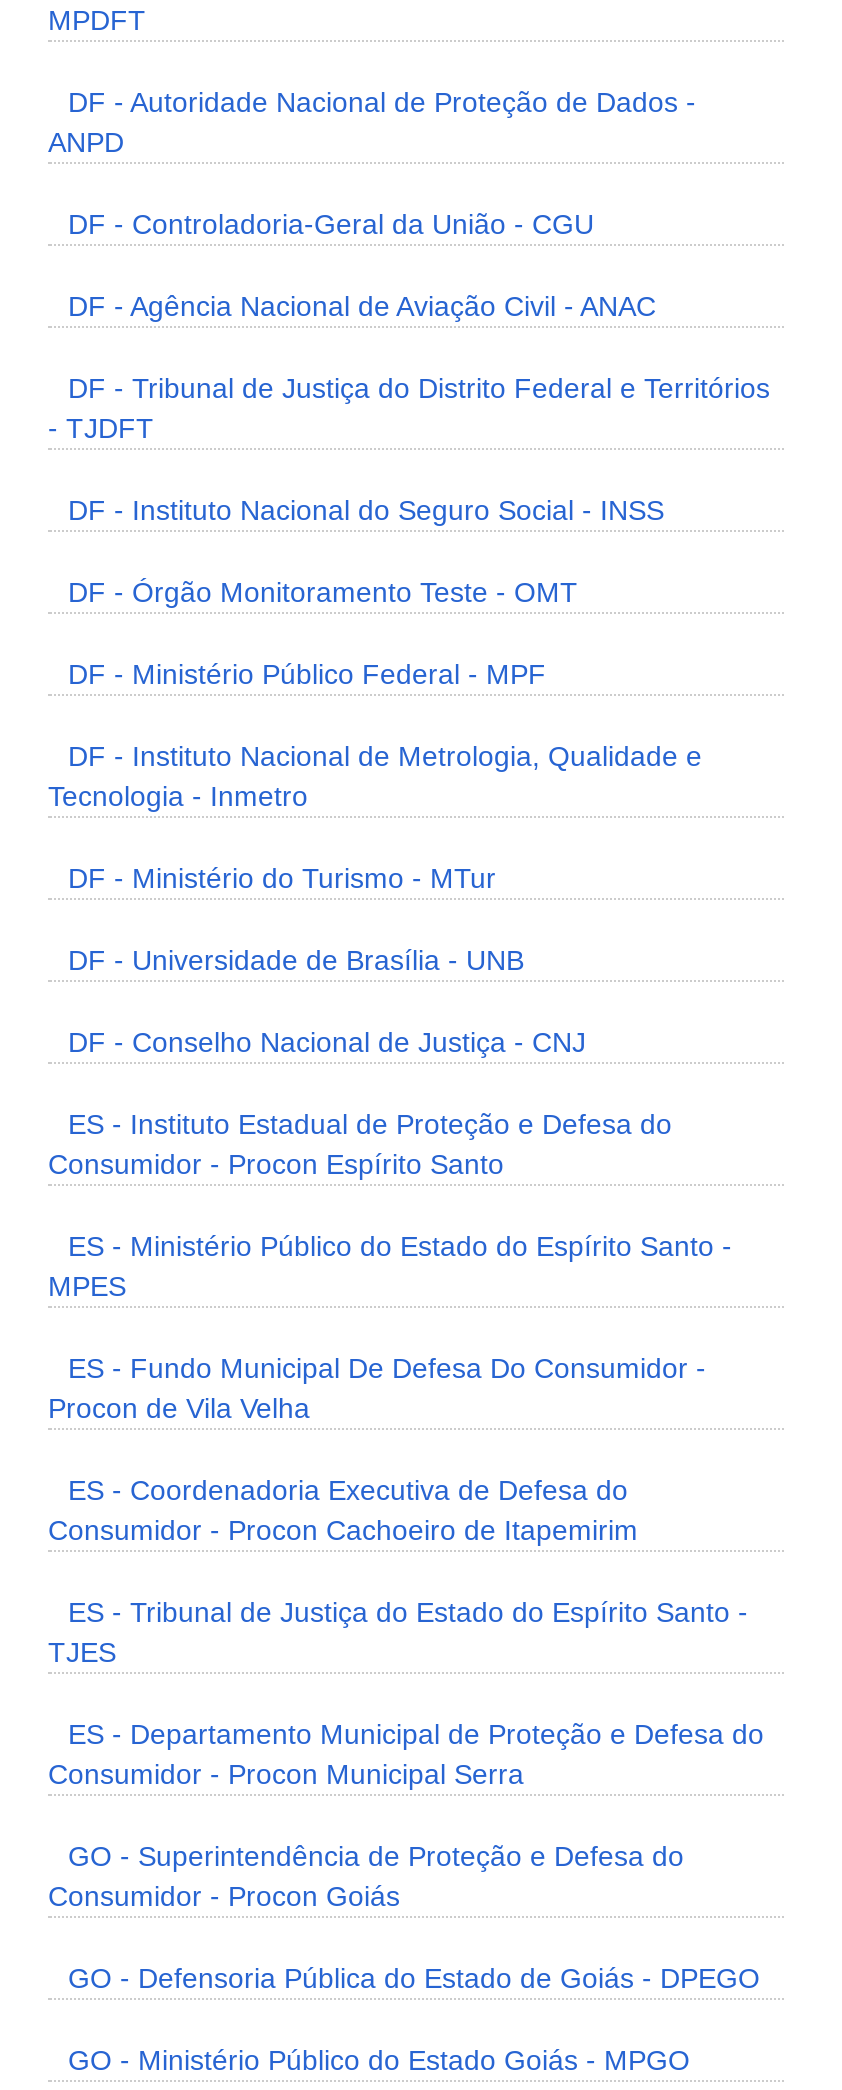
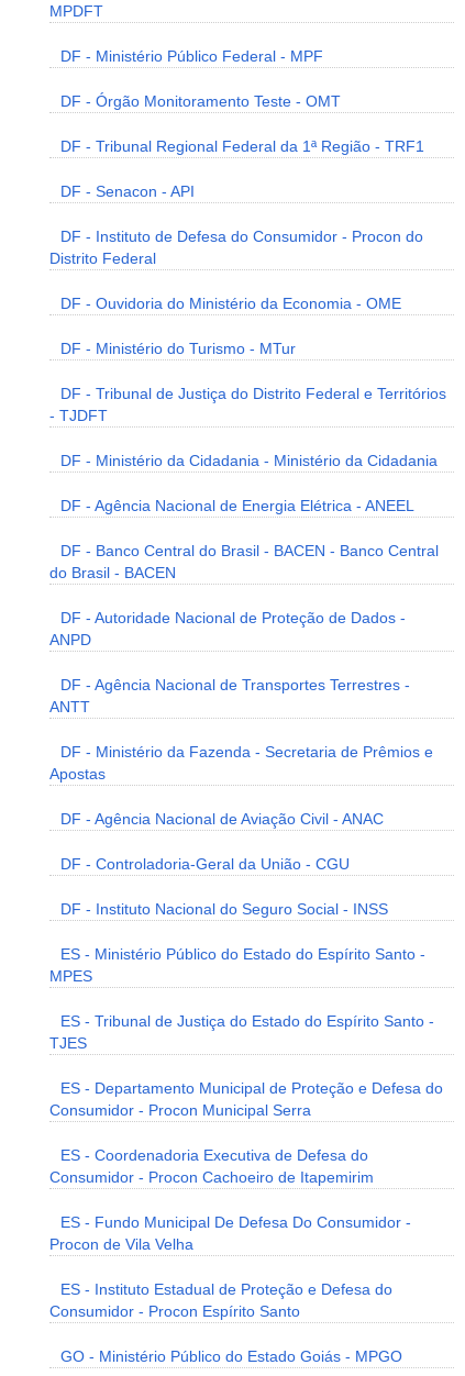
+ DF - Tribunal Regional Federal da 1ª Região - TRF1
+ DF - Senacon - API
+ DF - Instituto de Defesa do Consumidor - Procon do
+ Distrito Federal
+ DF - Ouvidoria do Ministério da Economia - OME

moved down: DF - Autoridade Nacional de Proteção de Dados - | ANPD

moved down: DF - Agência Nacional de Aviação Civil - ANAC | DF - Controladoria-Geral da União - CGU

+ DF - Ministério da Cidadania - Ministério da Cidadania
+ DF - Agência Nacional de Energia Elétrica - ANEEL
+ DF - Banco Central do Brasil - BACEN - Banco Central
+ do Brasil - BACEN
+ DF - Agência Nacional de Transportes Terrestres -
+ ANTT
+ DF - Ministério da Fazenda - Secretaria de Prêmios e
+ Apostas

moved down: DF - Instituto Nacional do Seguro Social - INSS

moved up: DF - Ministério Público Federal - MPF | DF - Órgão Monitoramento Teste - OMT

- DF - Instituto Nacional de Metrologia, Qualidade e
- Tecnologia - Inmetro
- DF - Universidade de Brasília - UNB
- DF - Conselho Nacional de Justiça - CNJ

moved up: DF - Ministério do Turismo - MTur

moved down: ES - Instituto Estadual de Proteção e Defesa do | Consumidor - Procon Espírito Santo

moved down: ES - Ministério Público do Estado do Espírito Santo - | MPES

moved down: ES - Coordenadoria Executiva de Defesa do | Consumidor - Procon Cachoeiro de Itapemirim | ES - Fundo Municipal De Defesa Do Consumidor - | Procon de Vila Velha

- GO - Superintendência de Proteção e Defesa do
- Consumidor - Procon Goiás
- GO - Defensoria Pública do Estado de Goiás - DPEGO
